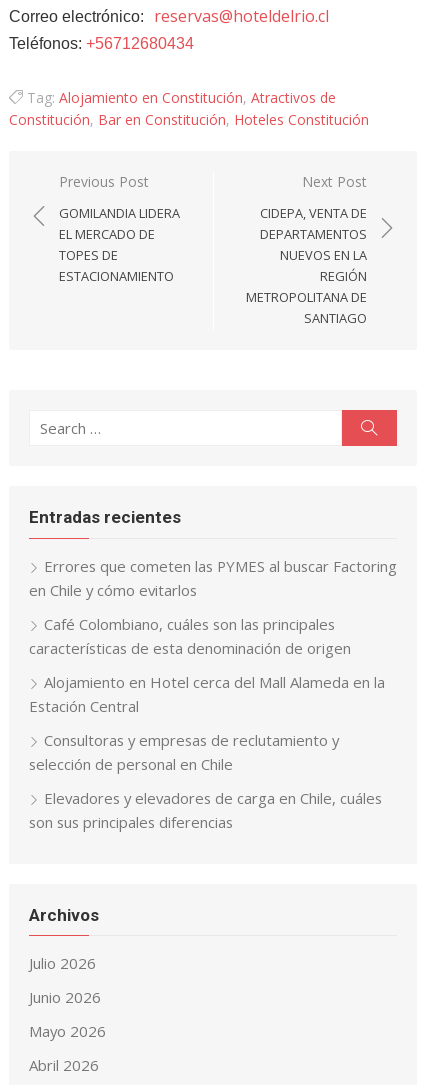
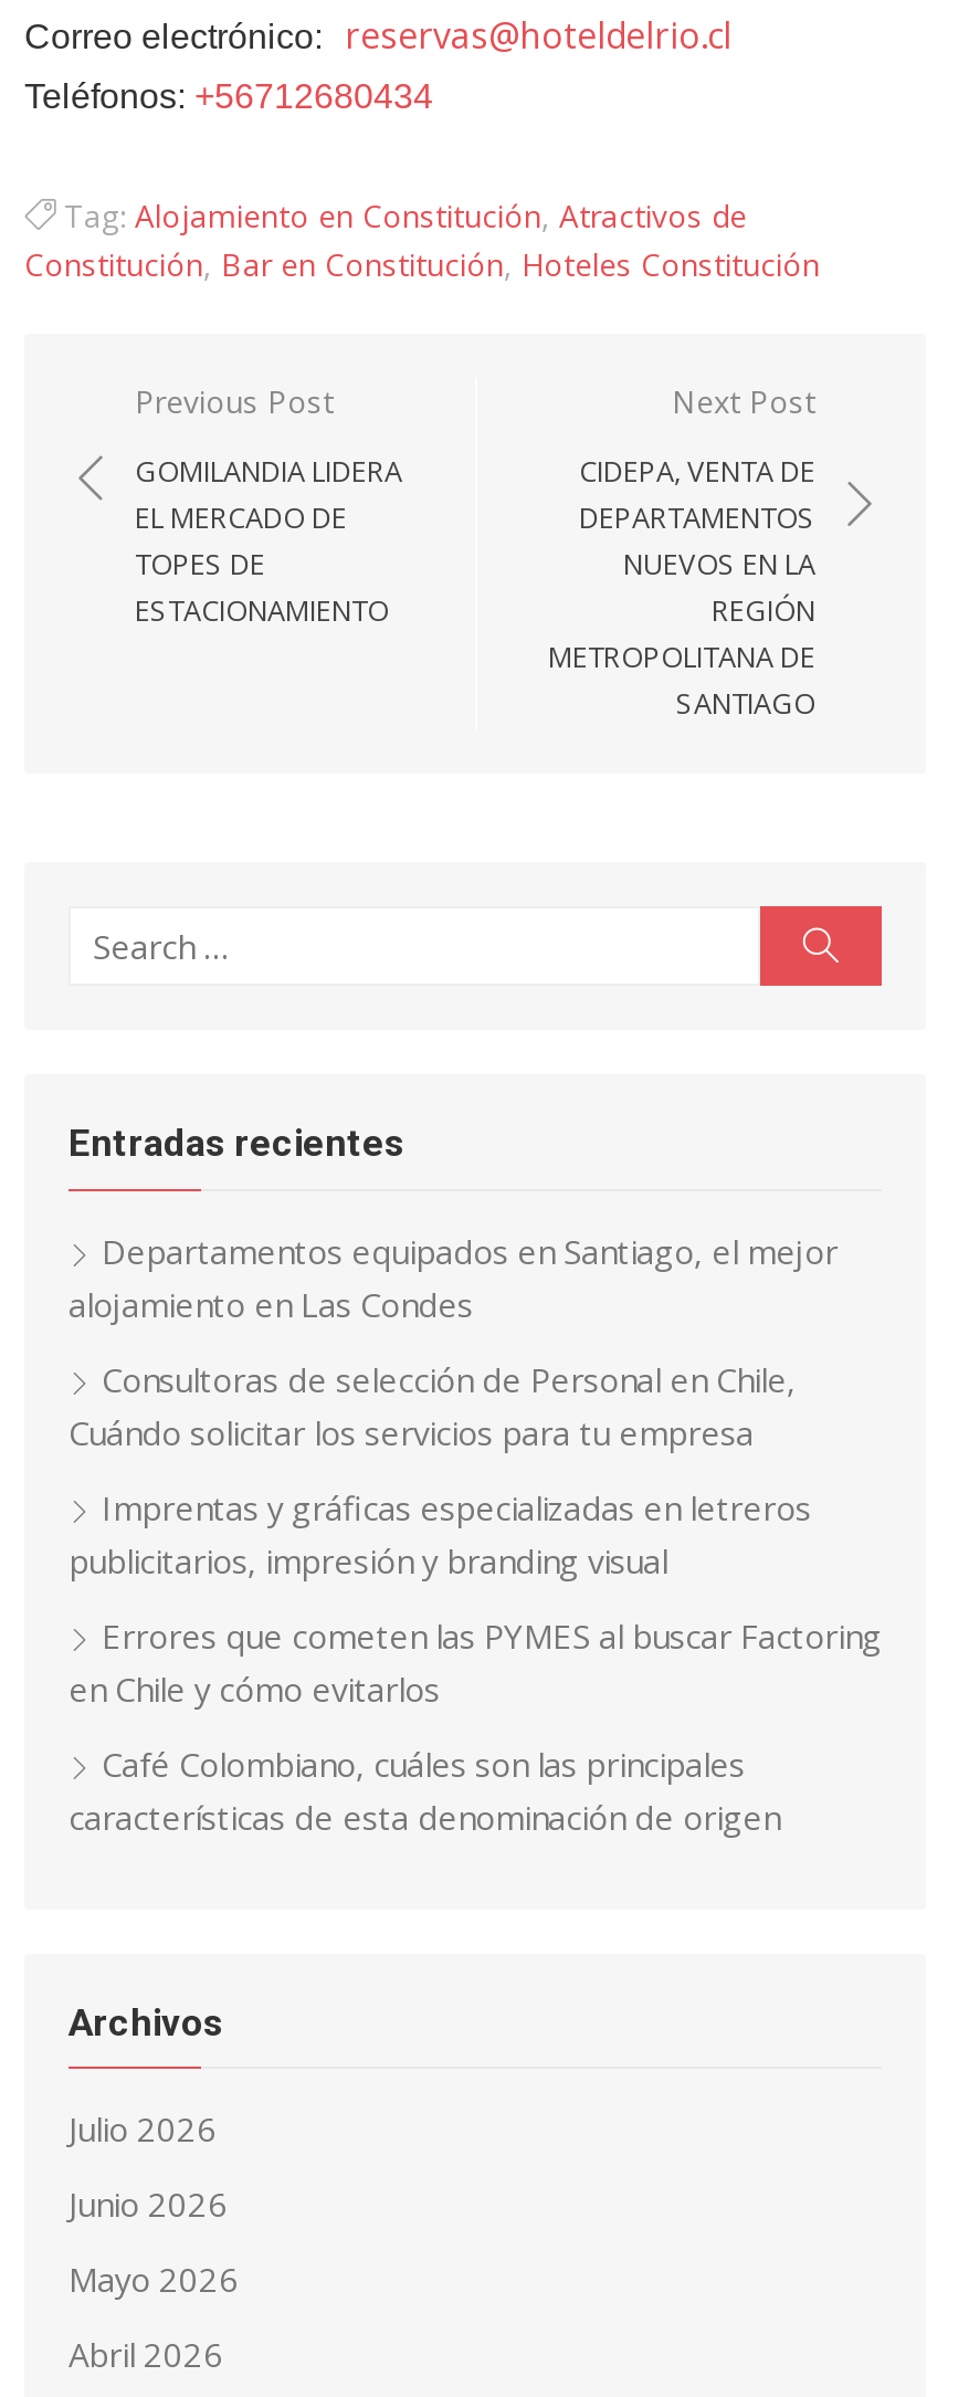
+ Departamentos equipados en Santiago, el mejor
+ alojamiento en Las Condes
+ Consultoras de selección de Personal en Chile,
+ Cuándo solicitar los servicios para tu empresa
+ Imprentas y gráficas especializadas en letreros
+ publicitarios, impresión y branding visual

moved down: Errores que cometen las PYMES al buscar Factoring | en Chile y cómo evitarlos | Café Colombiano, cuáles son las principales | características de esta denominación de origen

- Alojamiento en Hotel cerca del Mall Alameda en la
- Estación Central
- Consultoras y empresas de reclutamiento y
- selección de personal en Chile
- Elevadores y elevadores de carga en Chile, cuáles
- son sus principales diferencias
